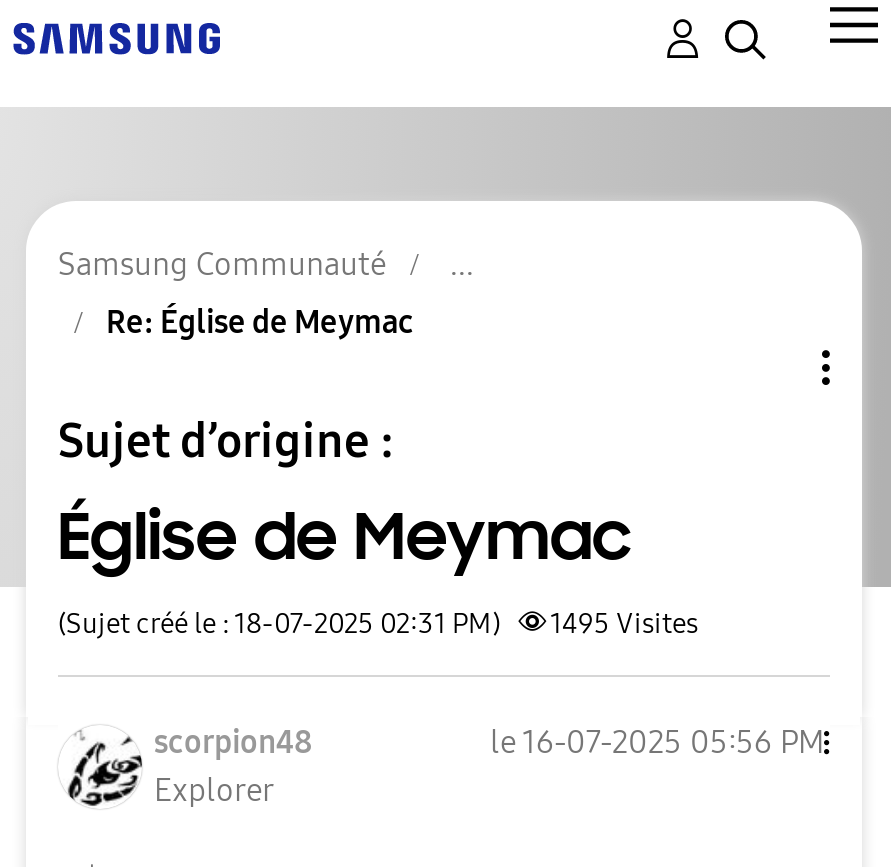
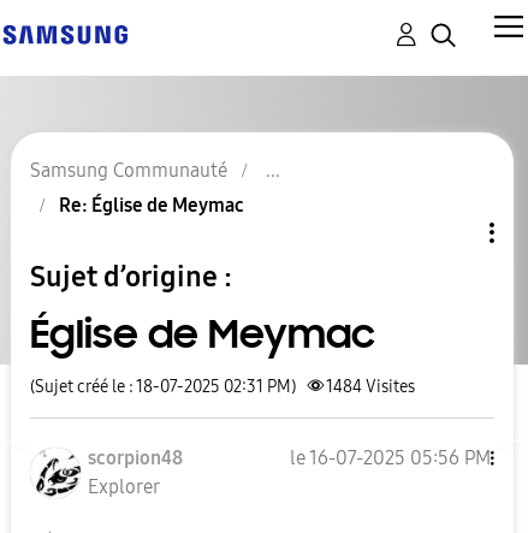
- (Sujet créé le : 18-07-2025 02:31 PM) 1495 Visites
+ (Sujet créé le : 18-07-2025 02:31 PM) 1484 Visites
